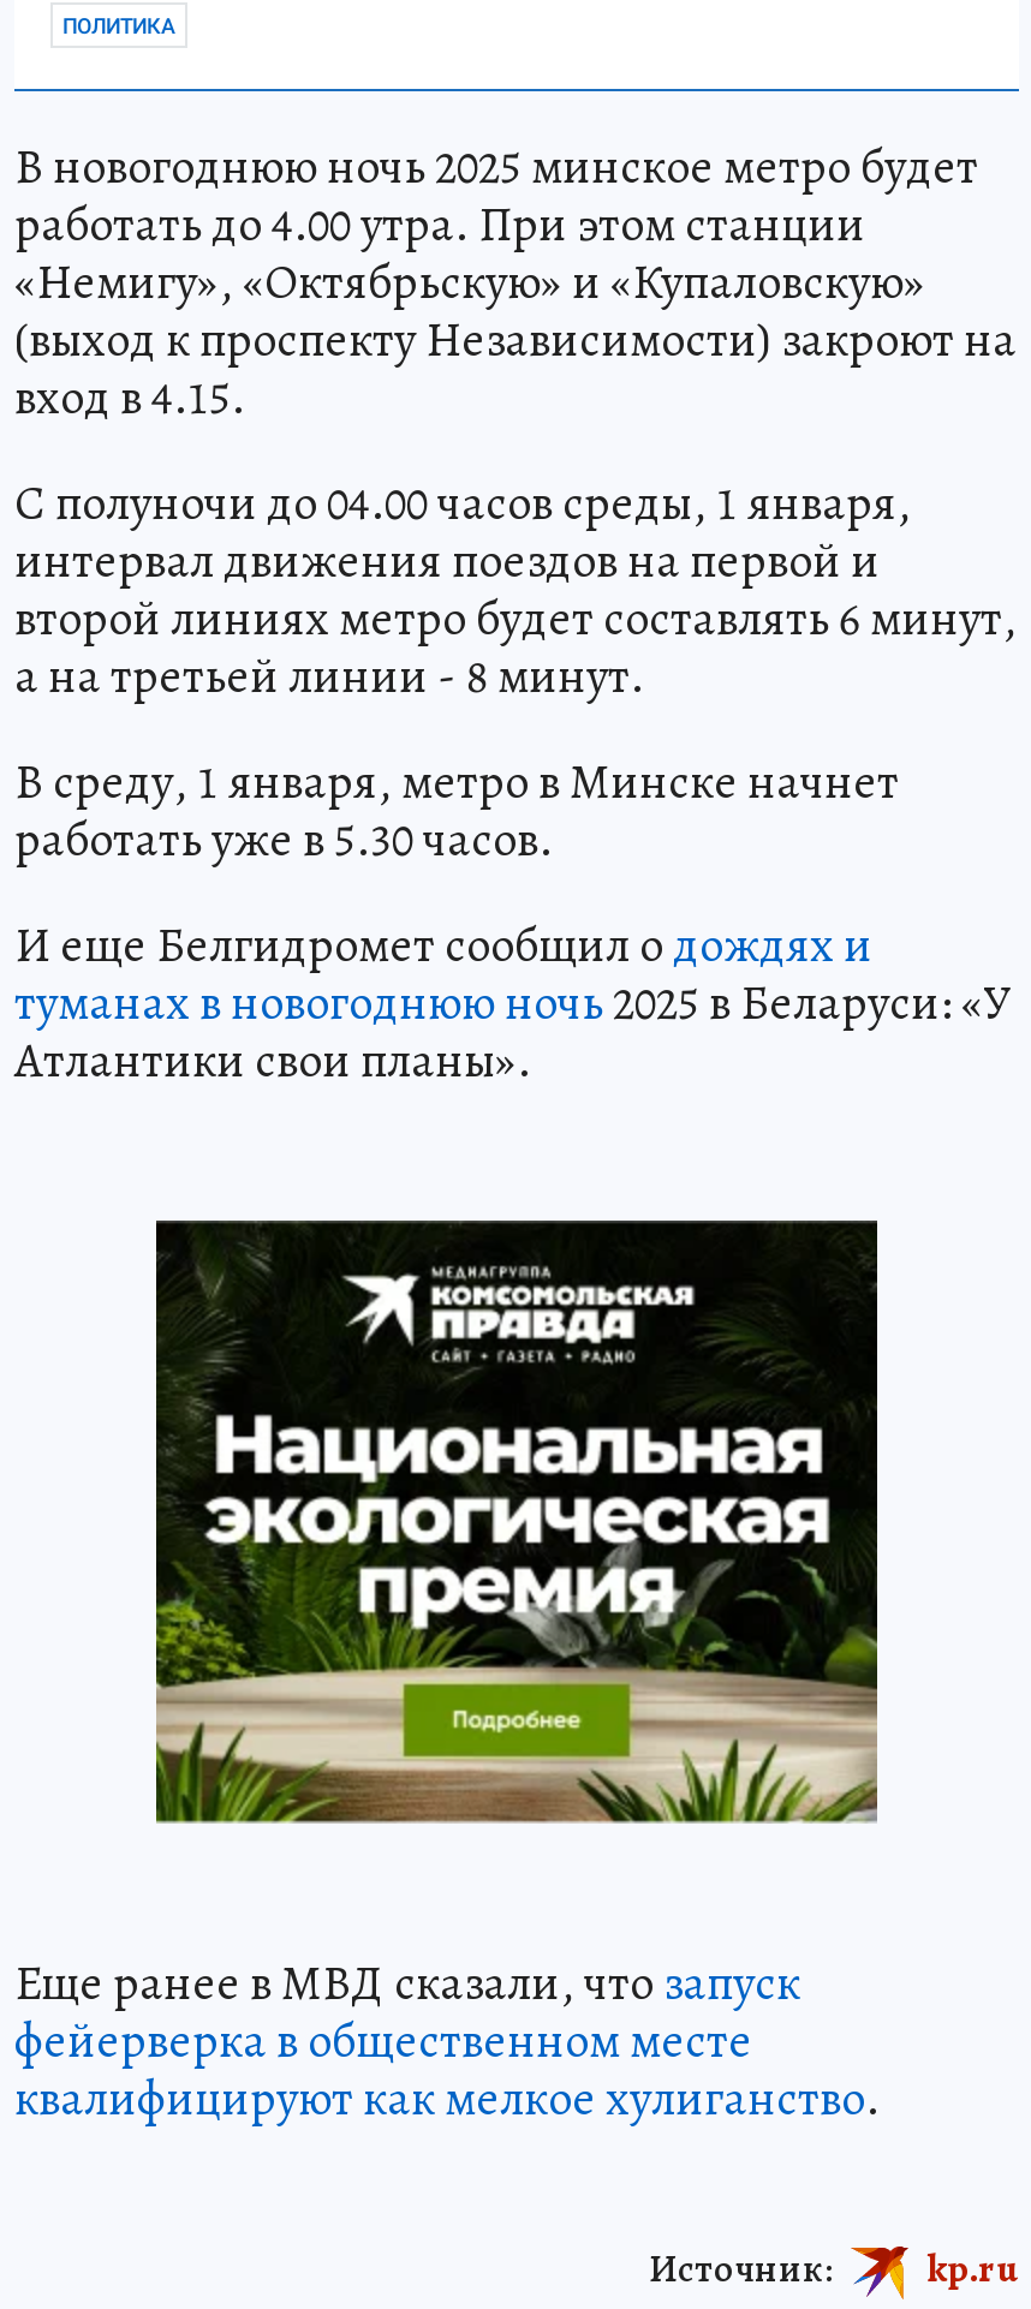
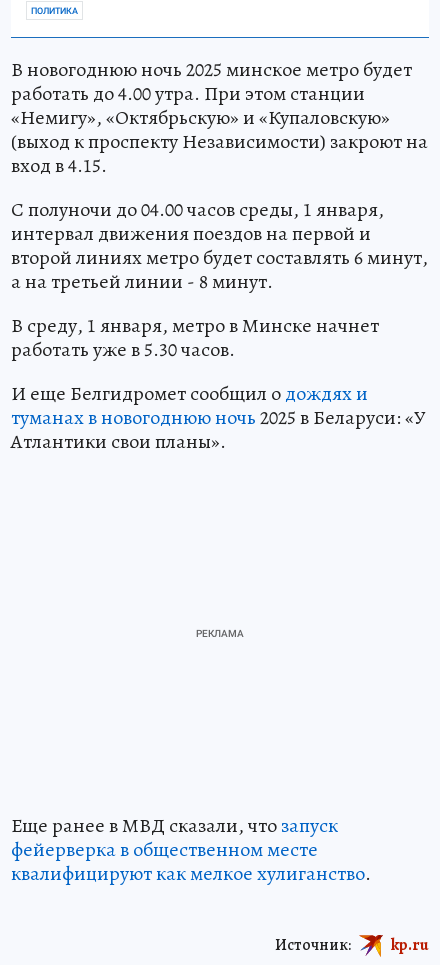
- [image]
